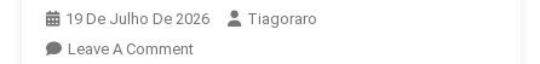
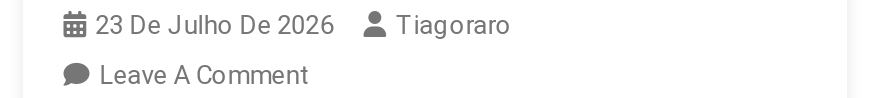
- 19 De Julho De 2026
+ 23 De Julho De 2026
